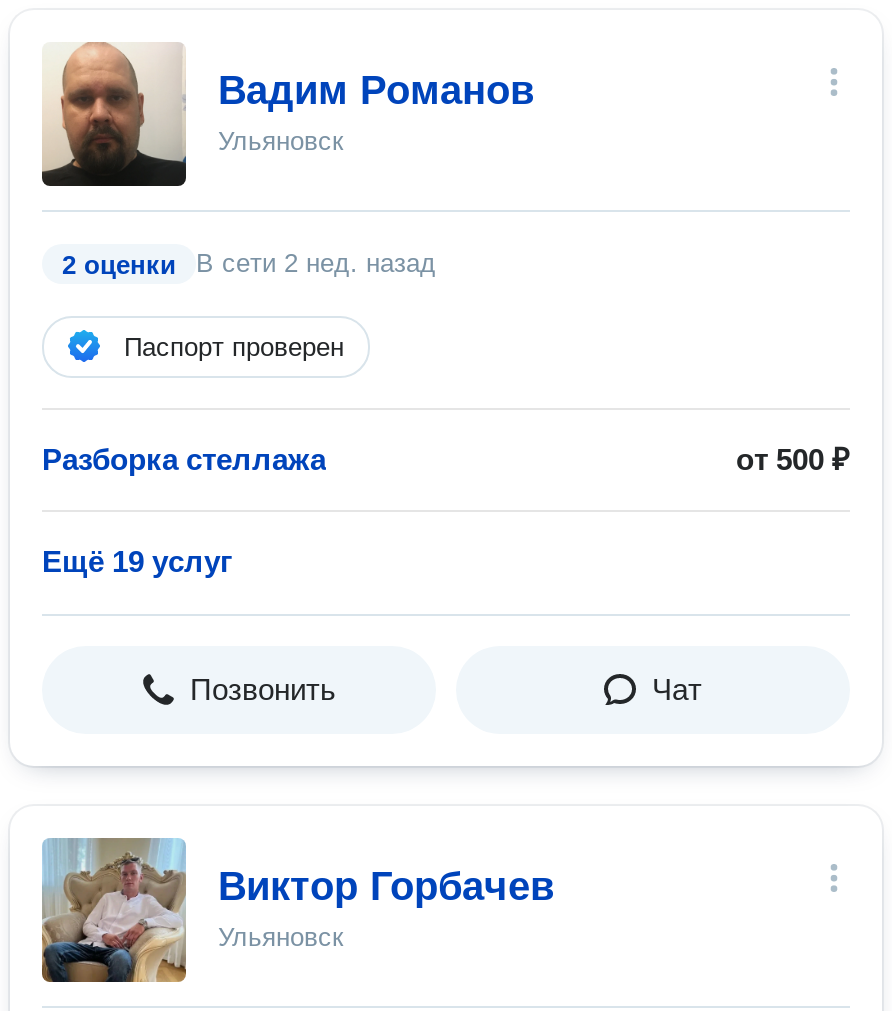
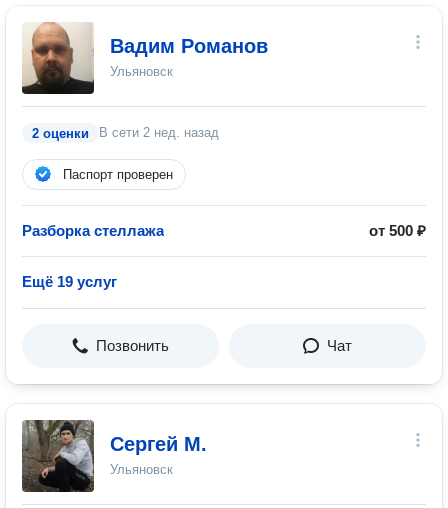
- [image]
- Виктор Горбачев
+ [image]
+ Сергей М.
